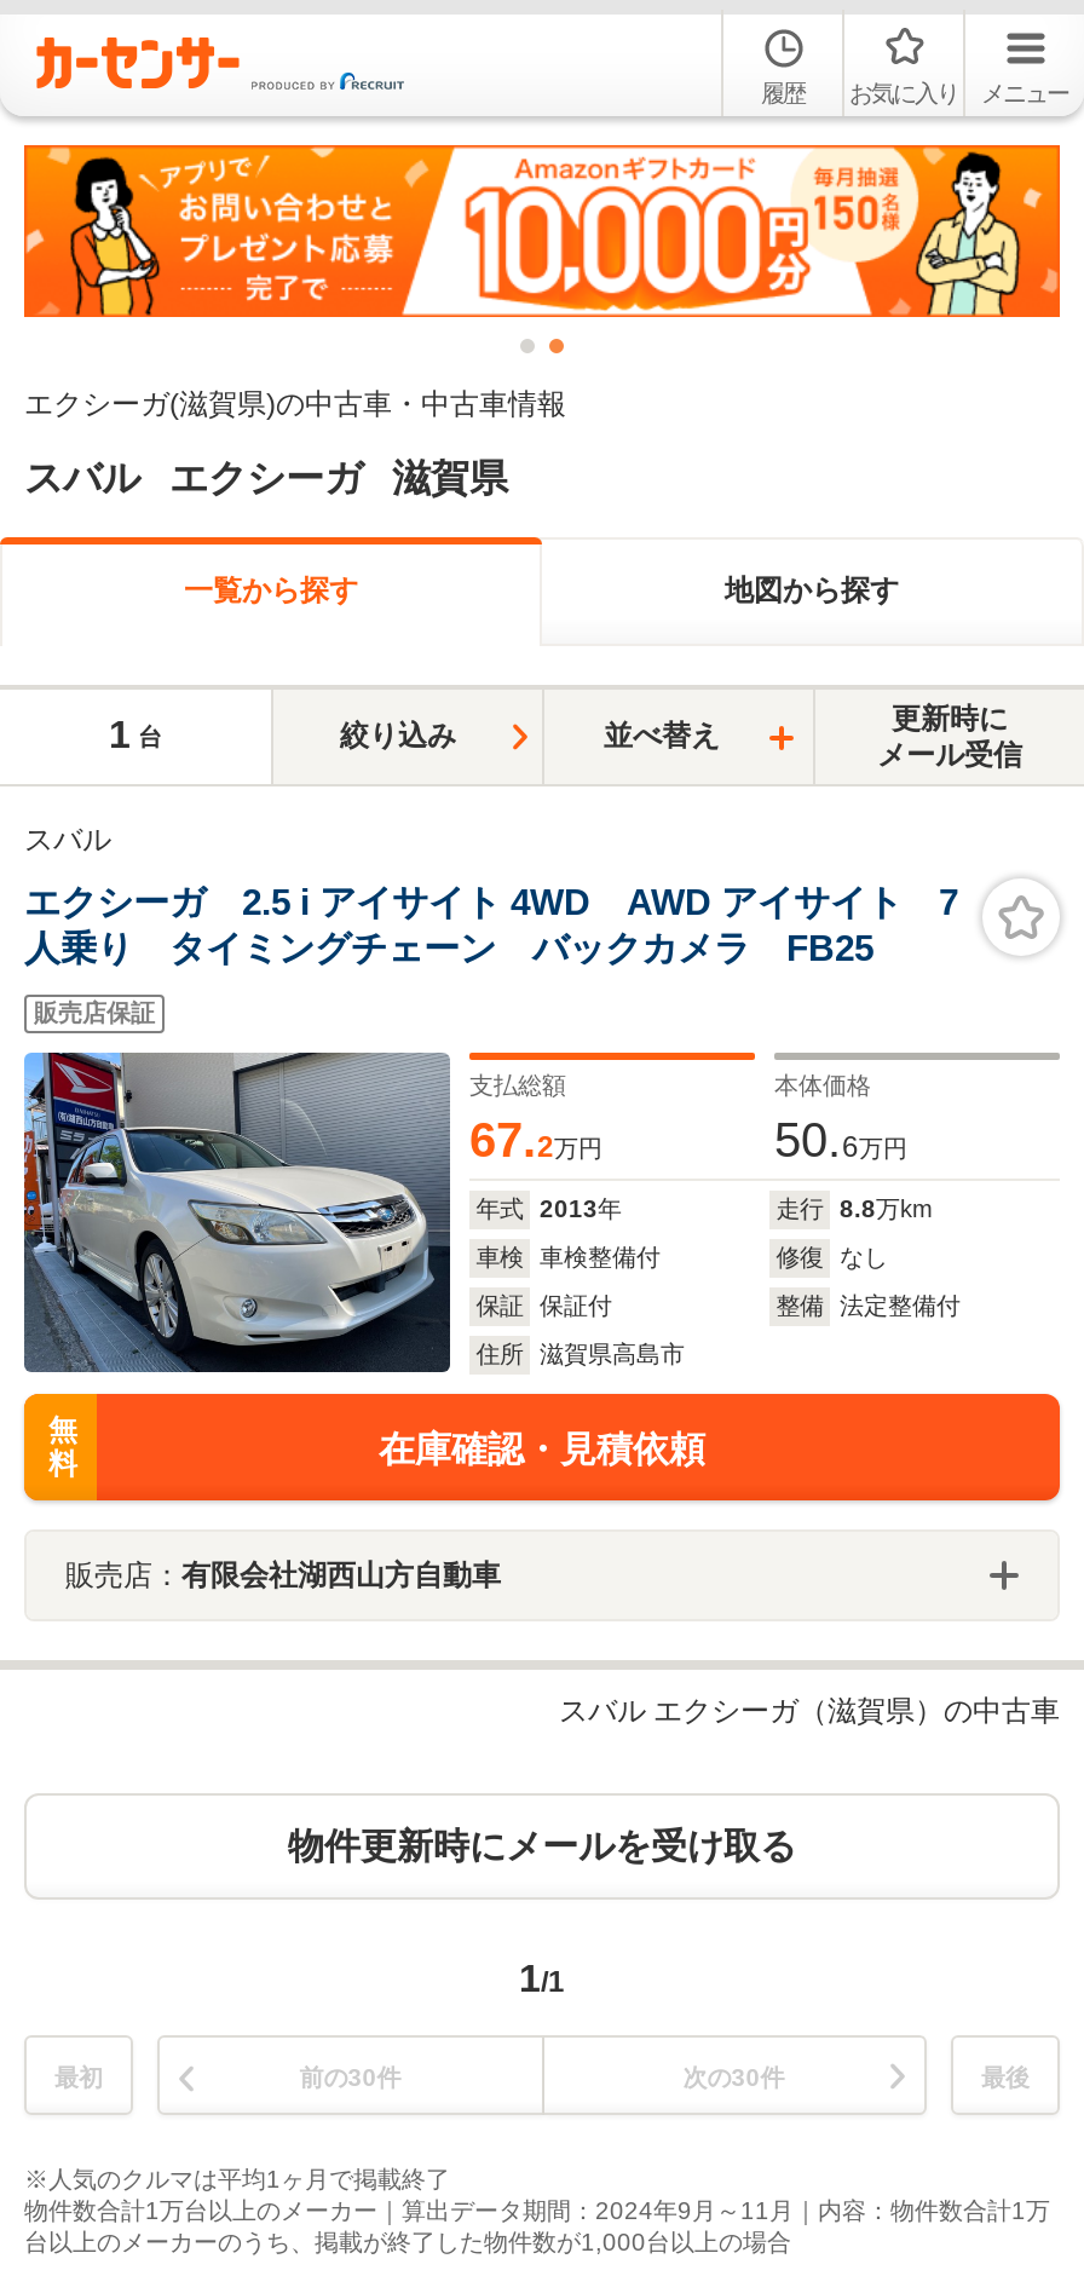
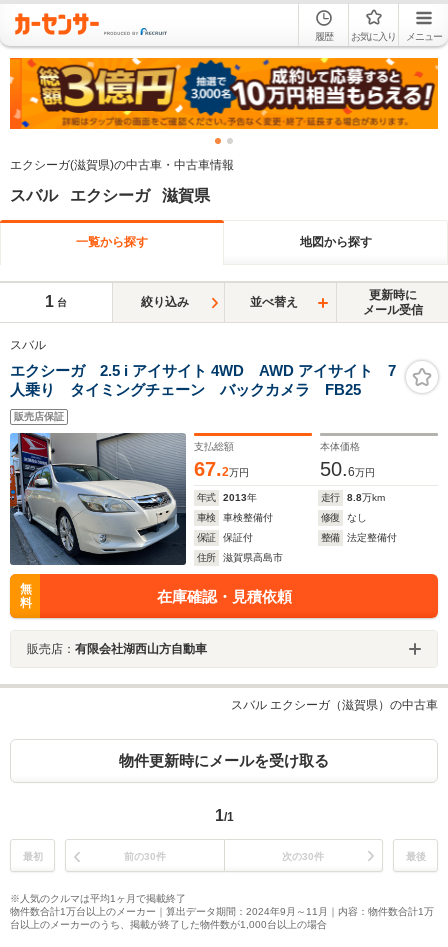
- [image]
+ [image]
